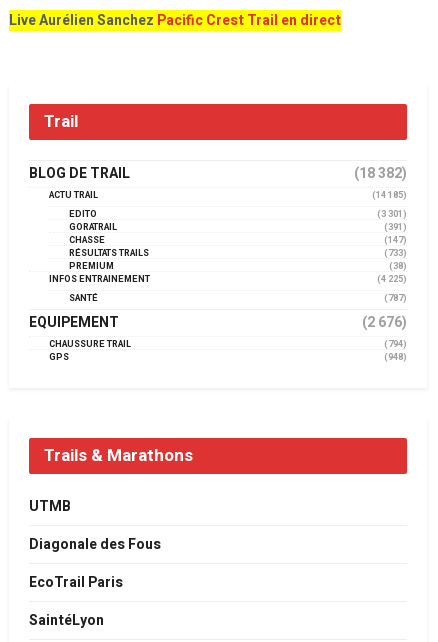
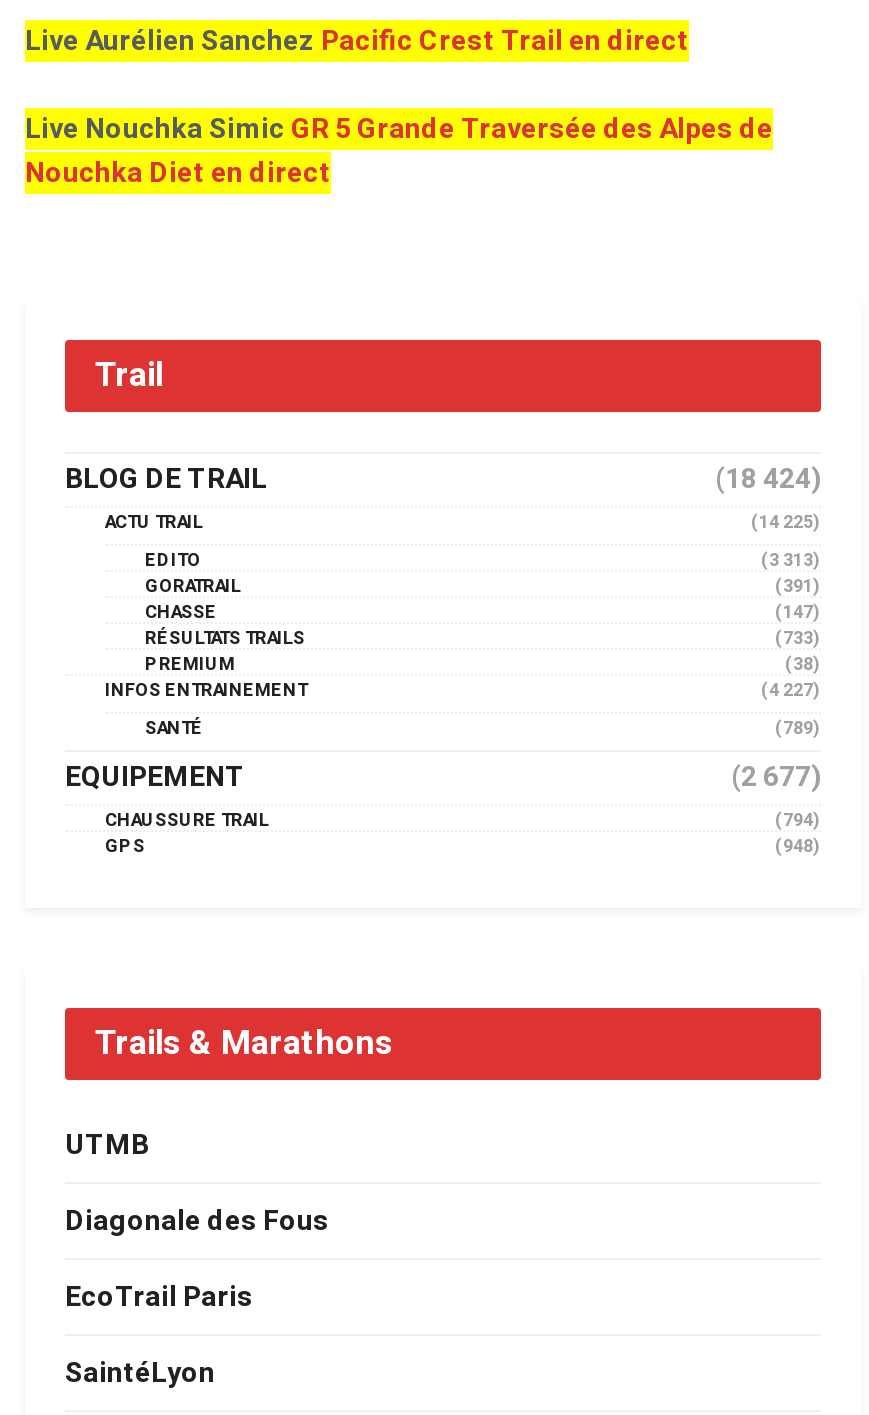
+ Live Nouchka Simic GR 5 Grande Traversée des Alpes de
+ Nouchka Diet en direct

- (18 382)
+ (18 424)

- (14 185)
+ (14 225)

- (3 301)
+ (3 313)

- (4 225)
+ (4 227)

- (787)
+ (789)

- (2 676)
+ (2 677)
